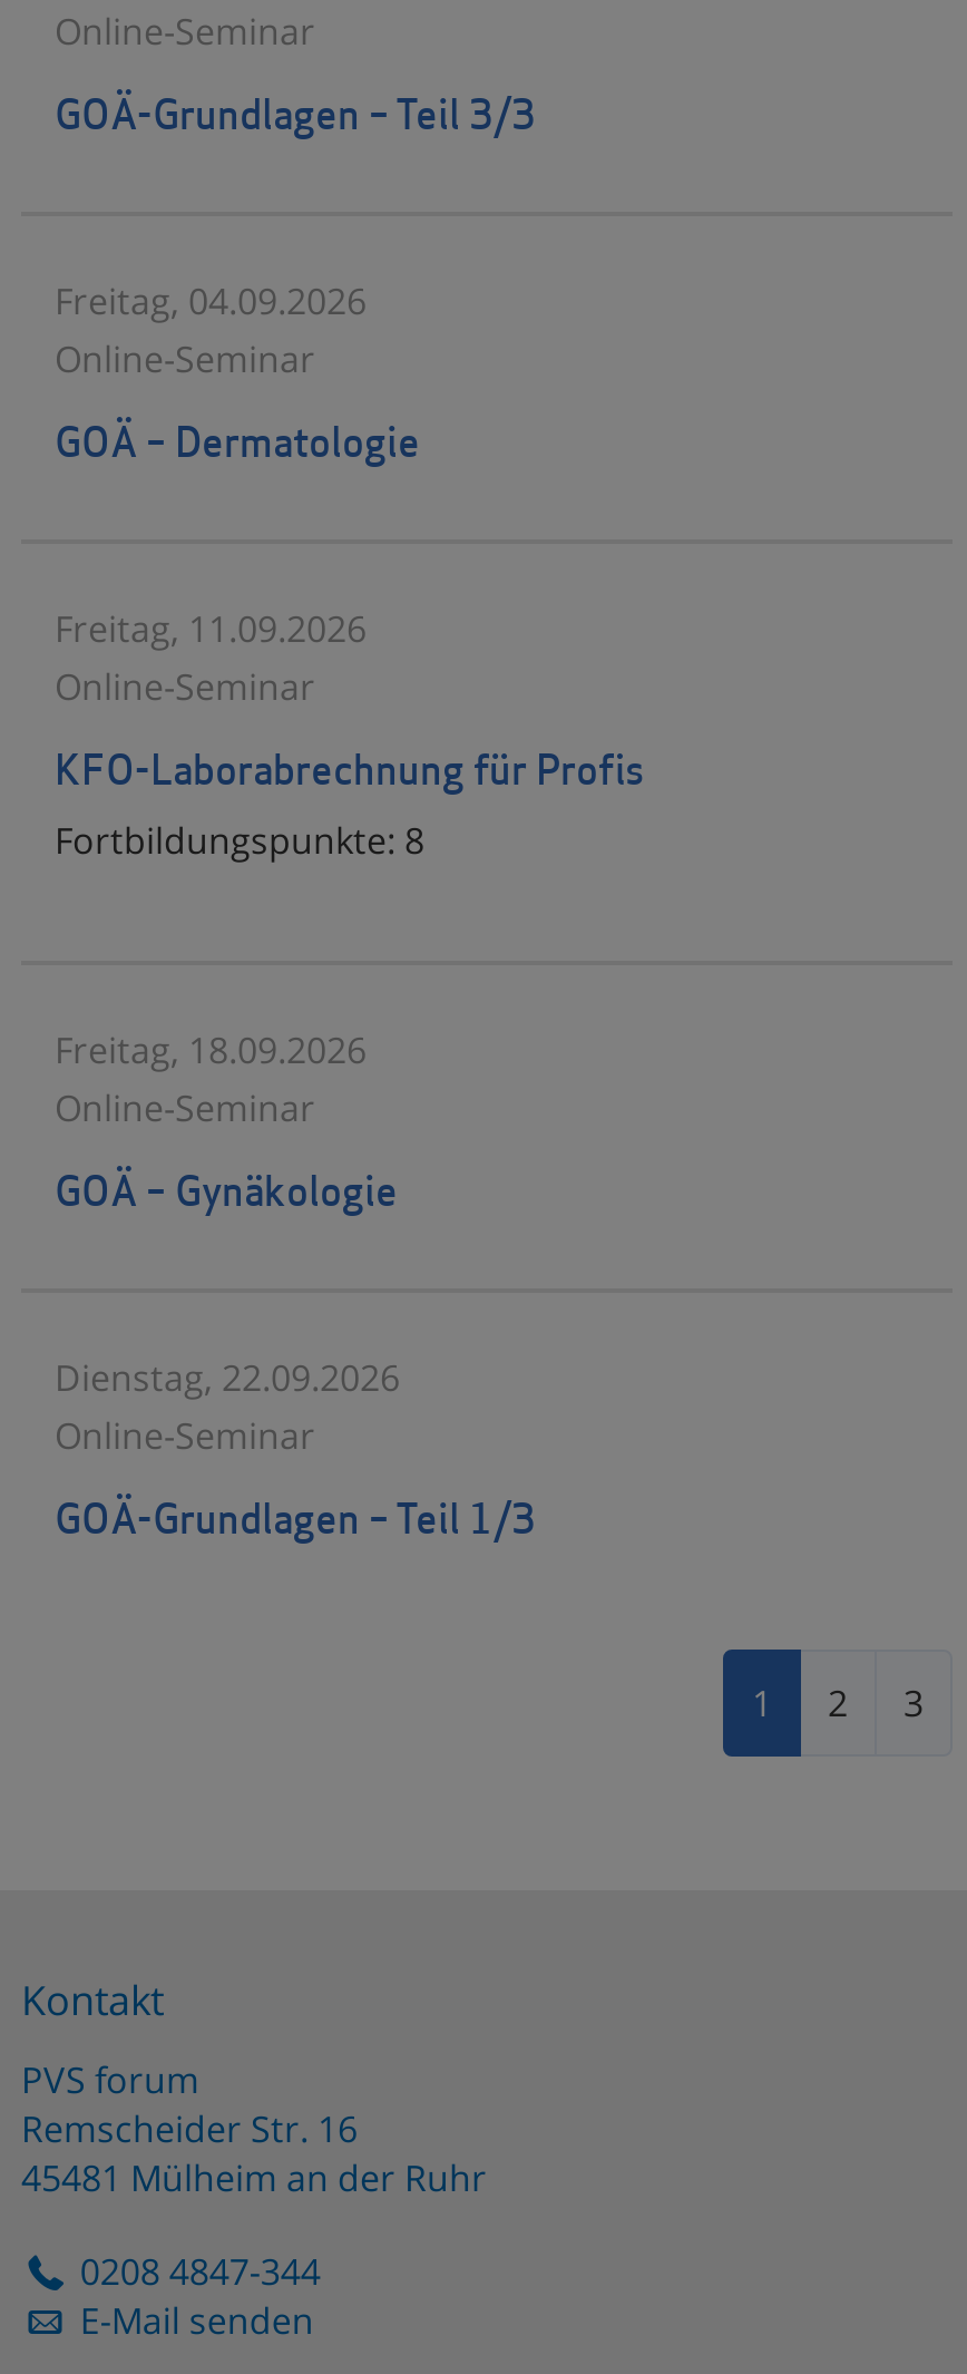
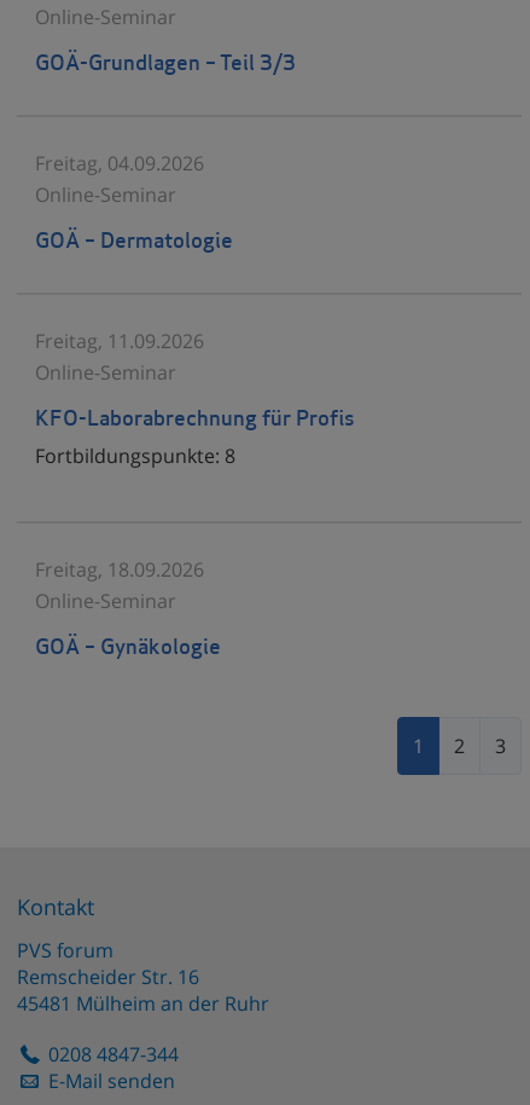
- Dienstag, 22.09.2026
- Online-Seminar
- GOÄ-Grundlagen – Teil 1/3
